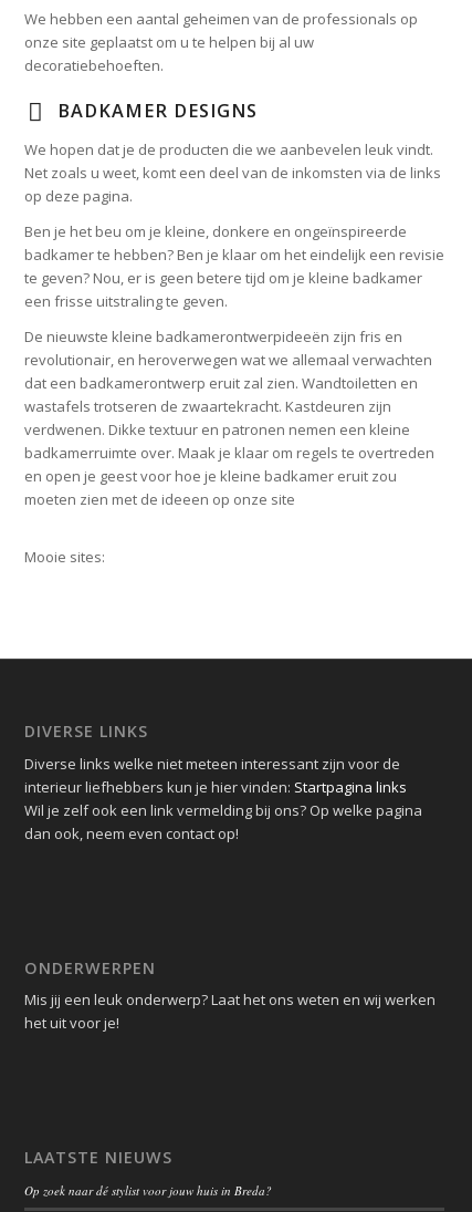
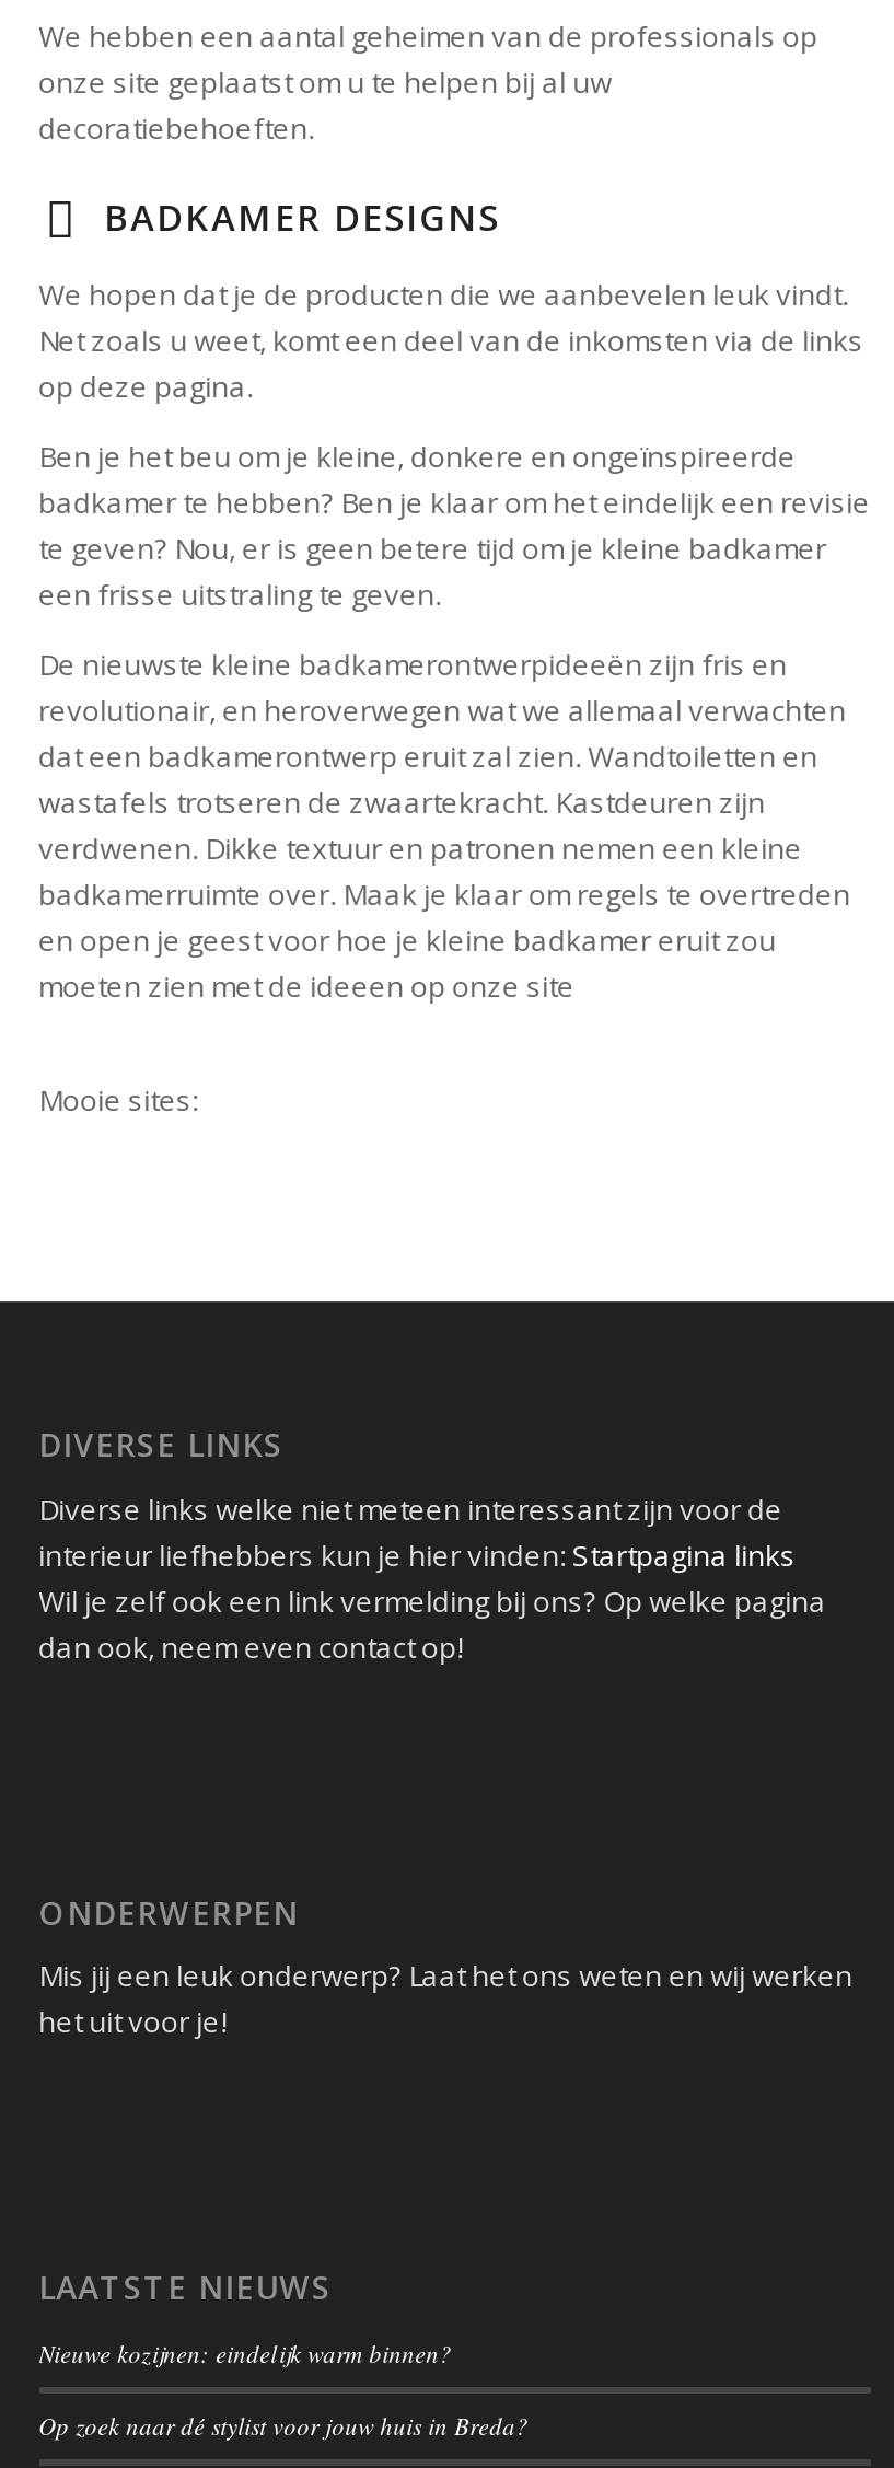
+ Nieuwe kozijnen: eindelijk warm binnen?
